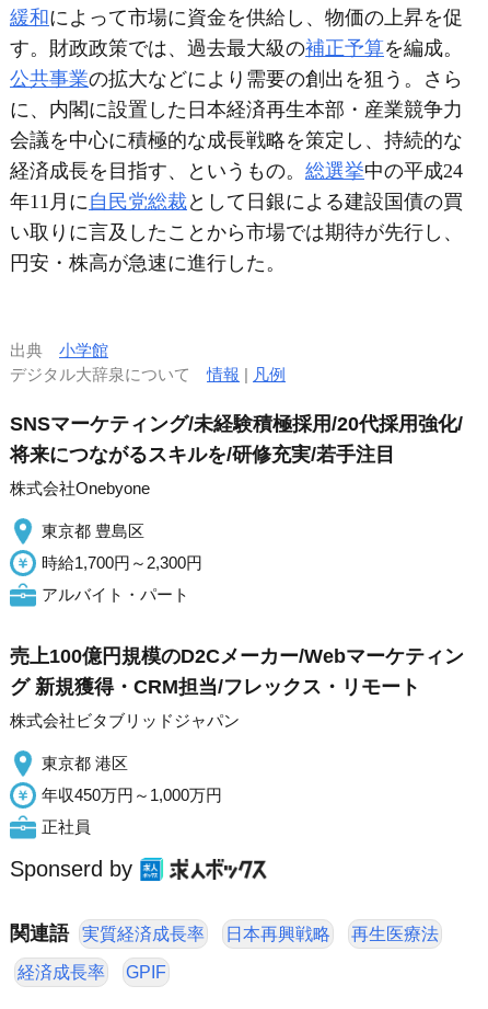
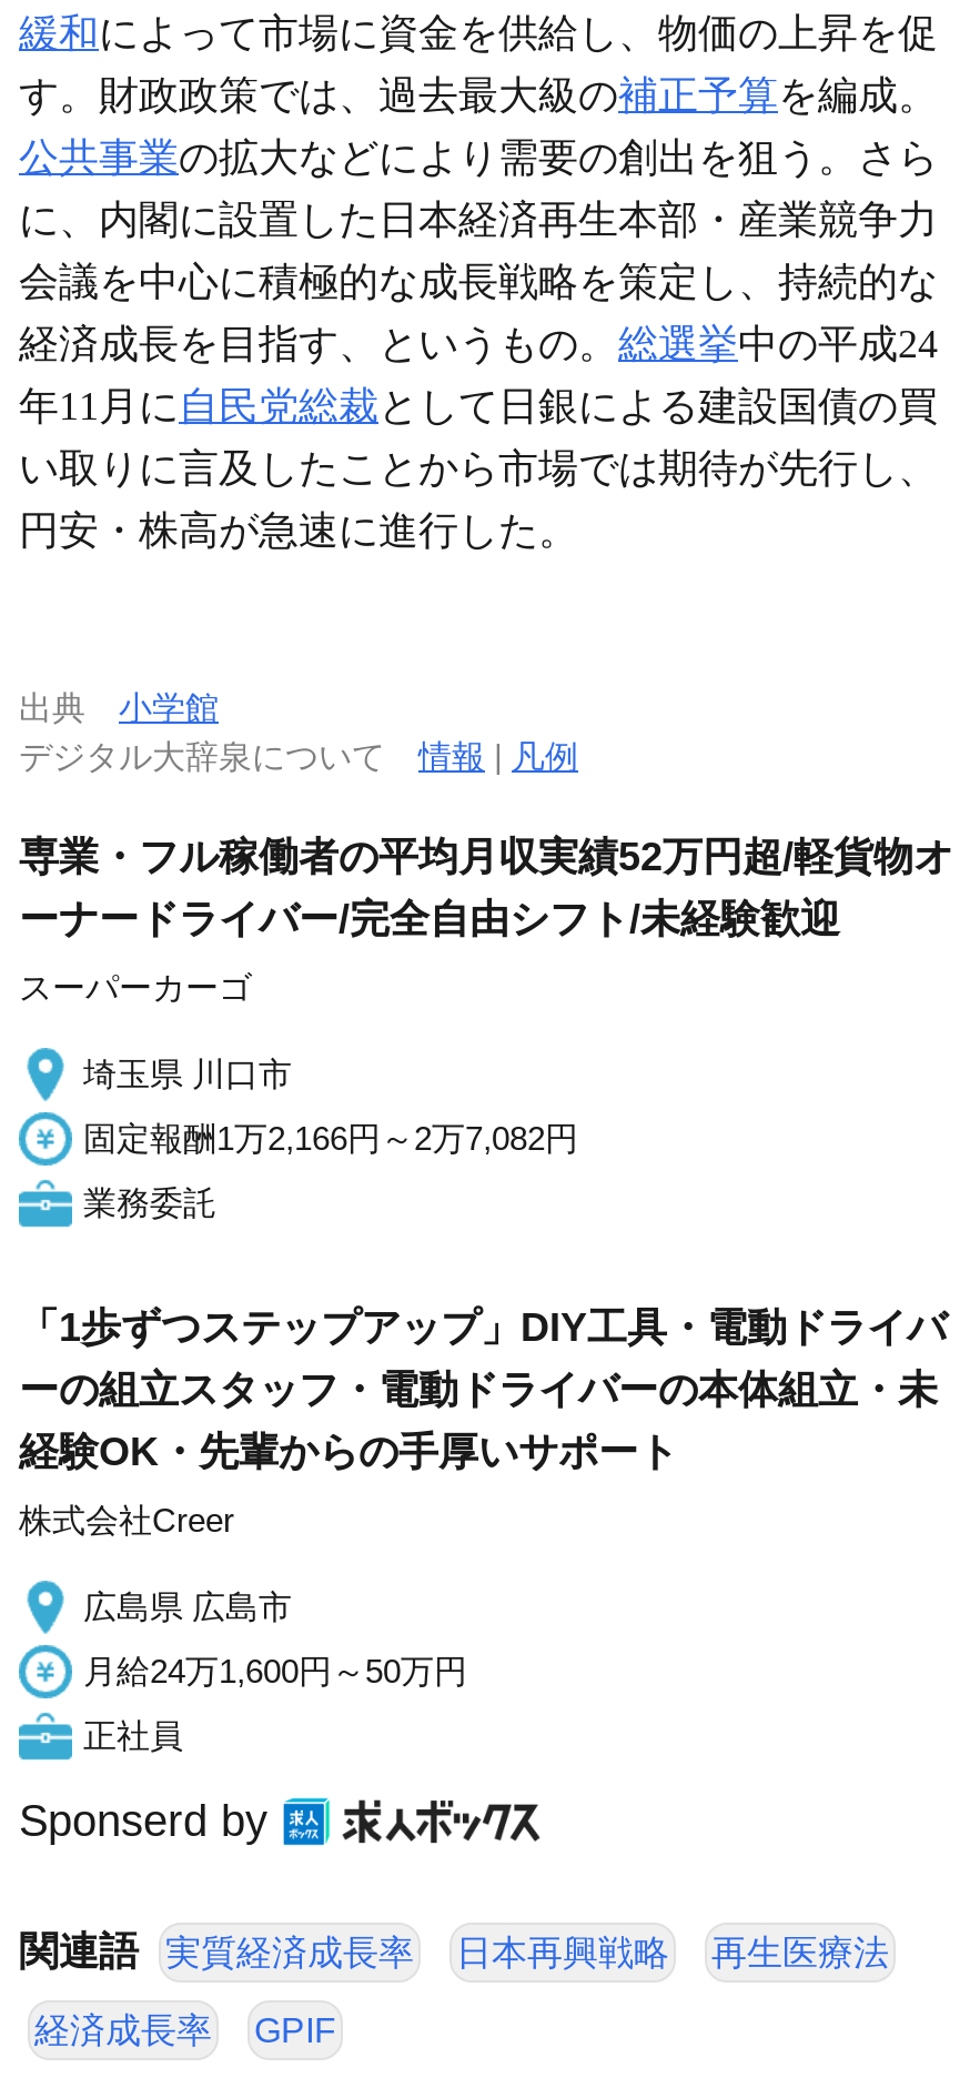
- SNSマーケティング/未経験積極採用/20代採用強化/
- 将来につながるスキルを/研修充実/若手注目
+ 専業・フル稼働者の平均月収実績52万円超/軽貨物オ
+ ーナードライバー/完全自由シフト/未経験歓迎

- 株式会社Onebyone
+ スーパーカーゴ

- 東京都 豊島区
+ 埼玉県 川口市

- 時給1,700円～2,300円
+ 固定報酬1万2,166円～2万7,082円

- アルバイト・パート
+ 業務委託

- 売上100億円規模のD2Cメーカー/Webマーケティン
- グ 新規獲得・CRM担当/フレックス・リモート
+ 「1歩ずつステップアップ」DIY工具・電動ドライバ
+ ーの組立スタッフ・電動ドライバーの本体組立・未
+ 経験OK・先輩からの手厚いサポート

- 株式会社ビタブリッドジャパン
+ 株式会社Creer

- 東京都 港区
+ 広島県 広島市

- 年収450万円～1,000万円
+ 月給24万1,600円～50万円
